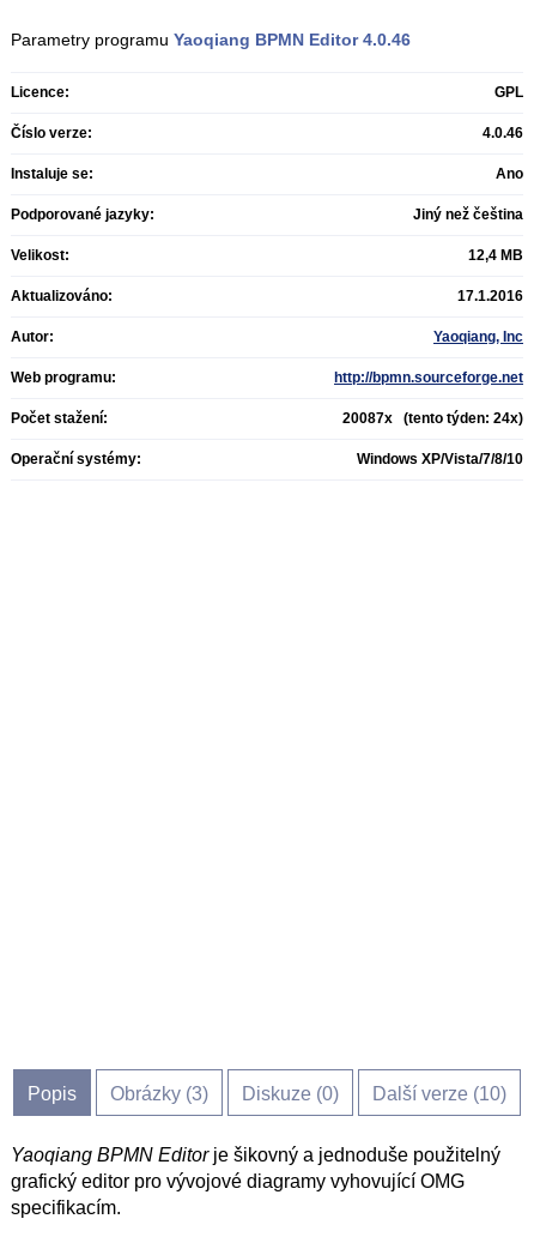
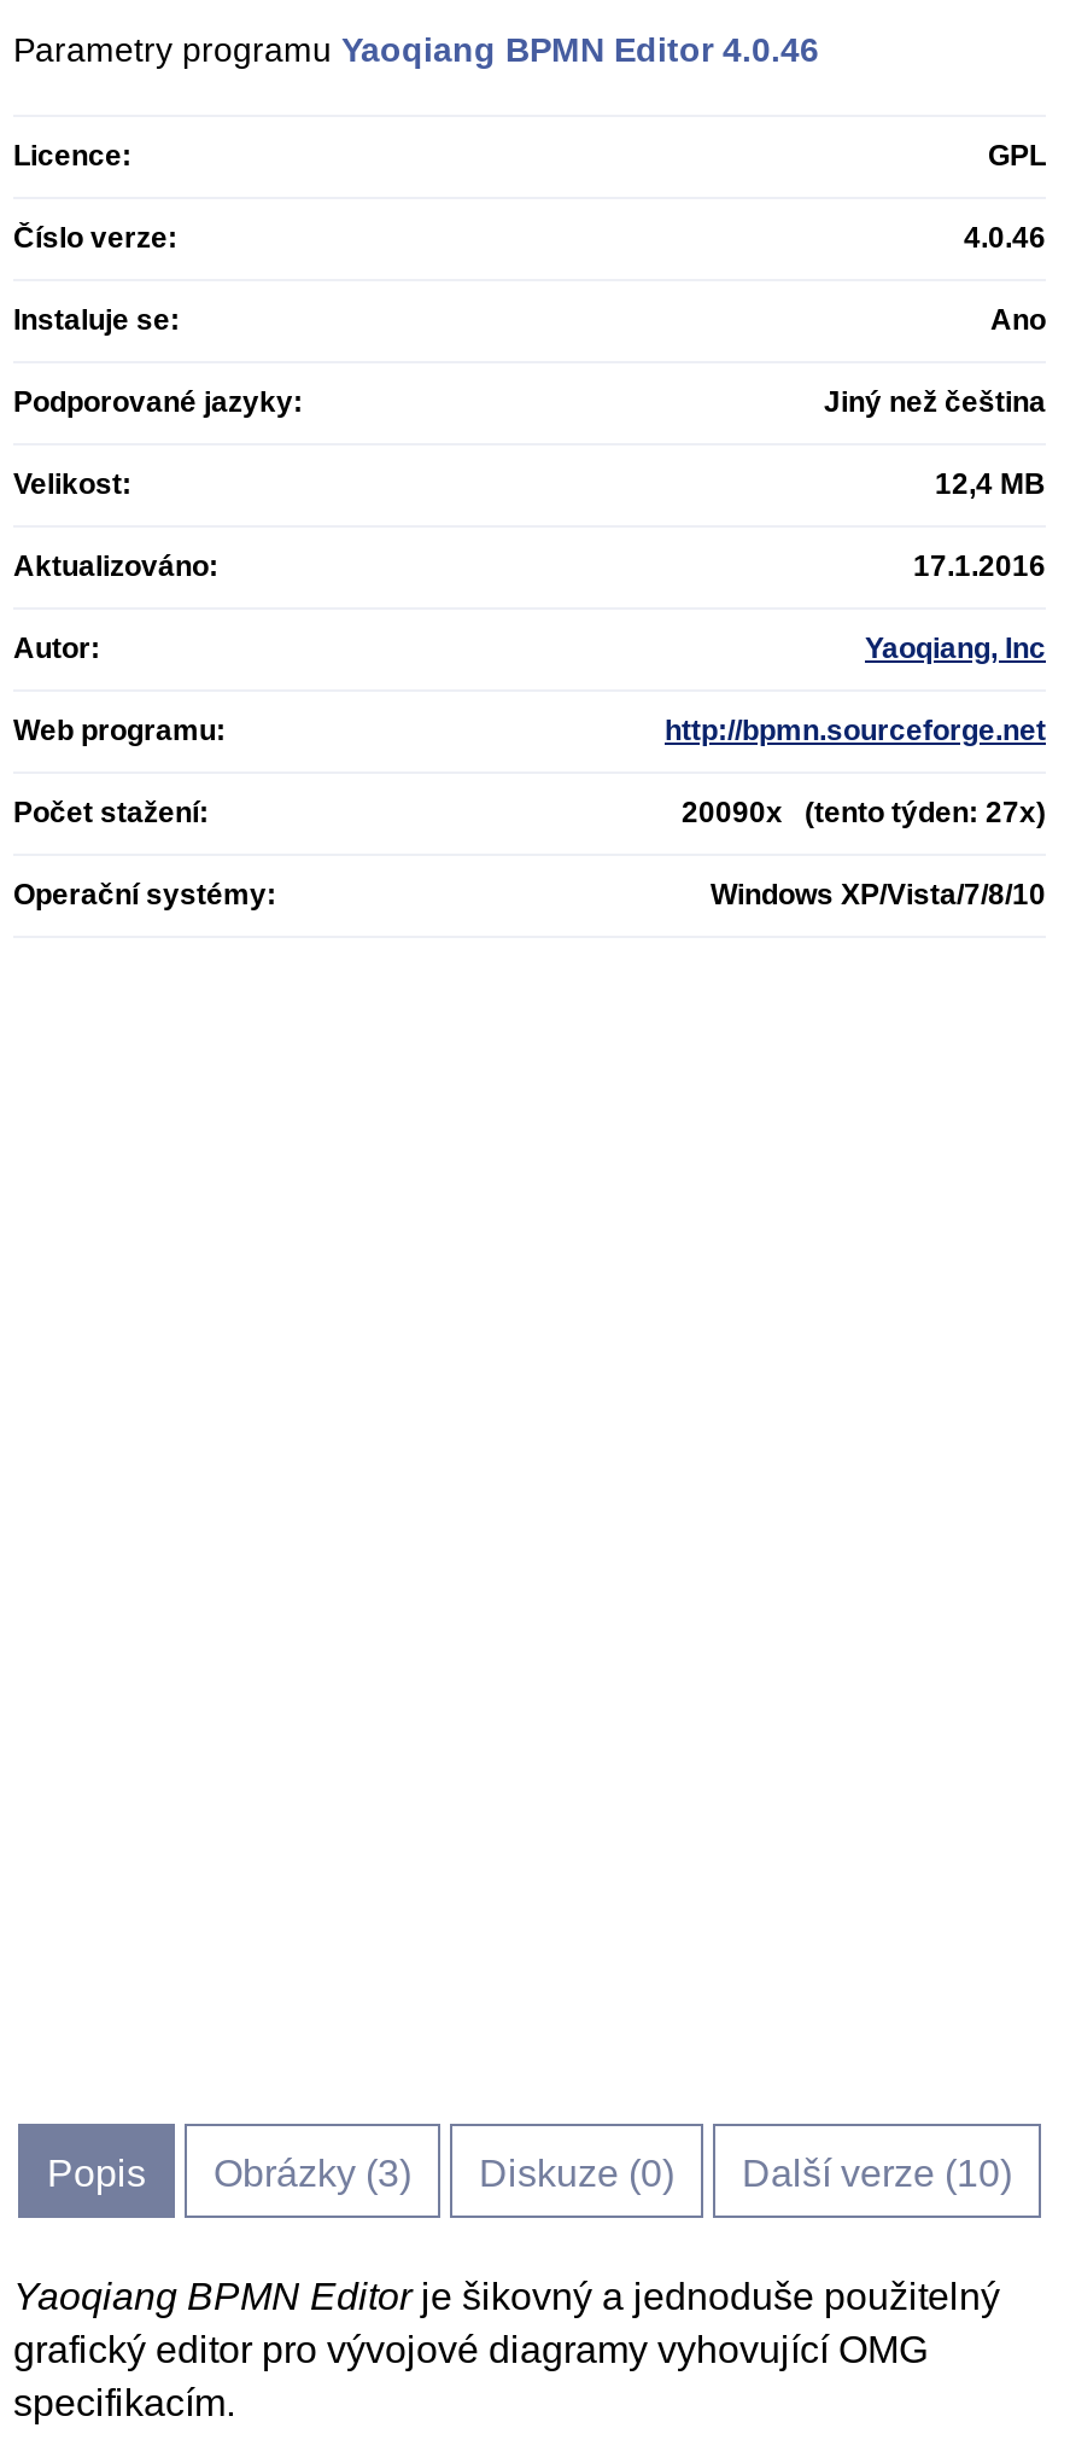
- 20087x (tento týden: 24x)
+ 20090x (tento týden: 27x)
